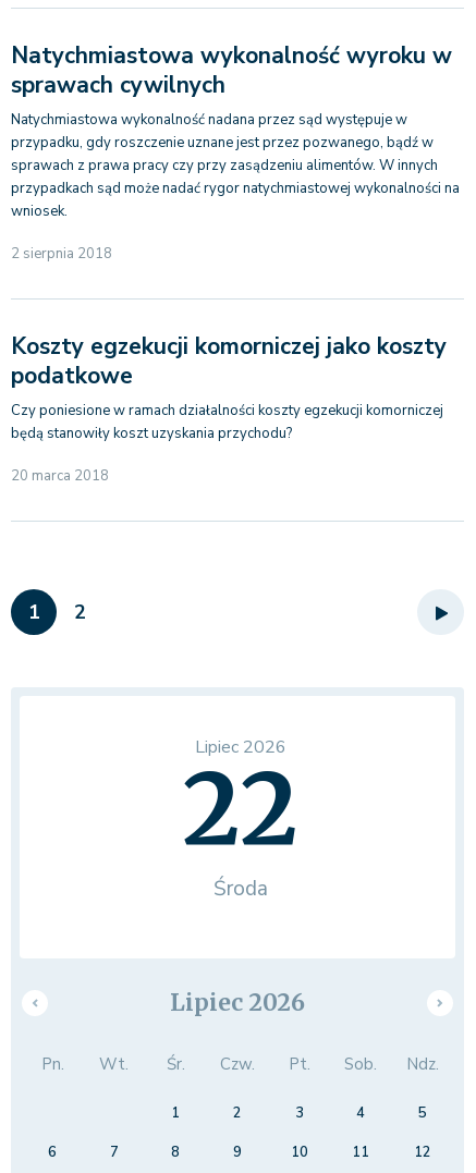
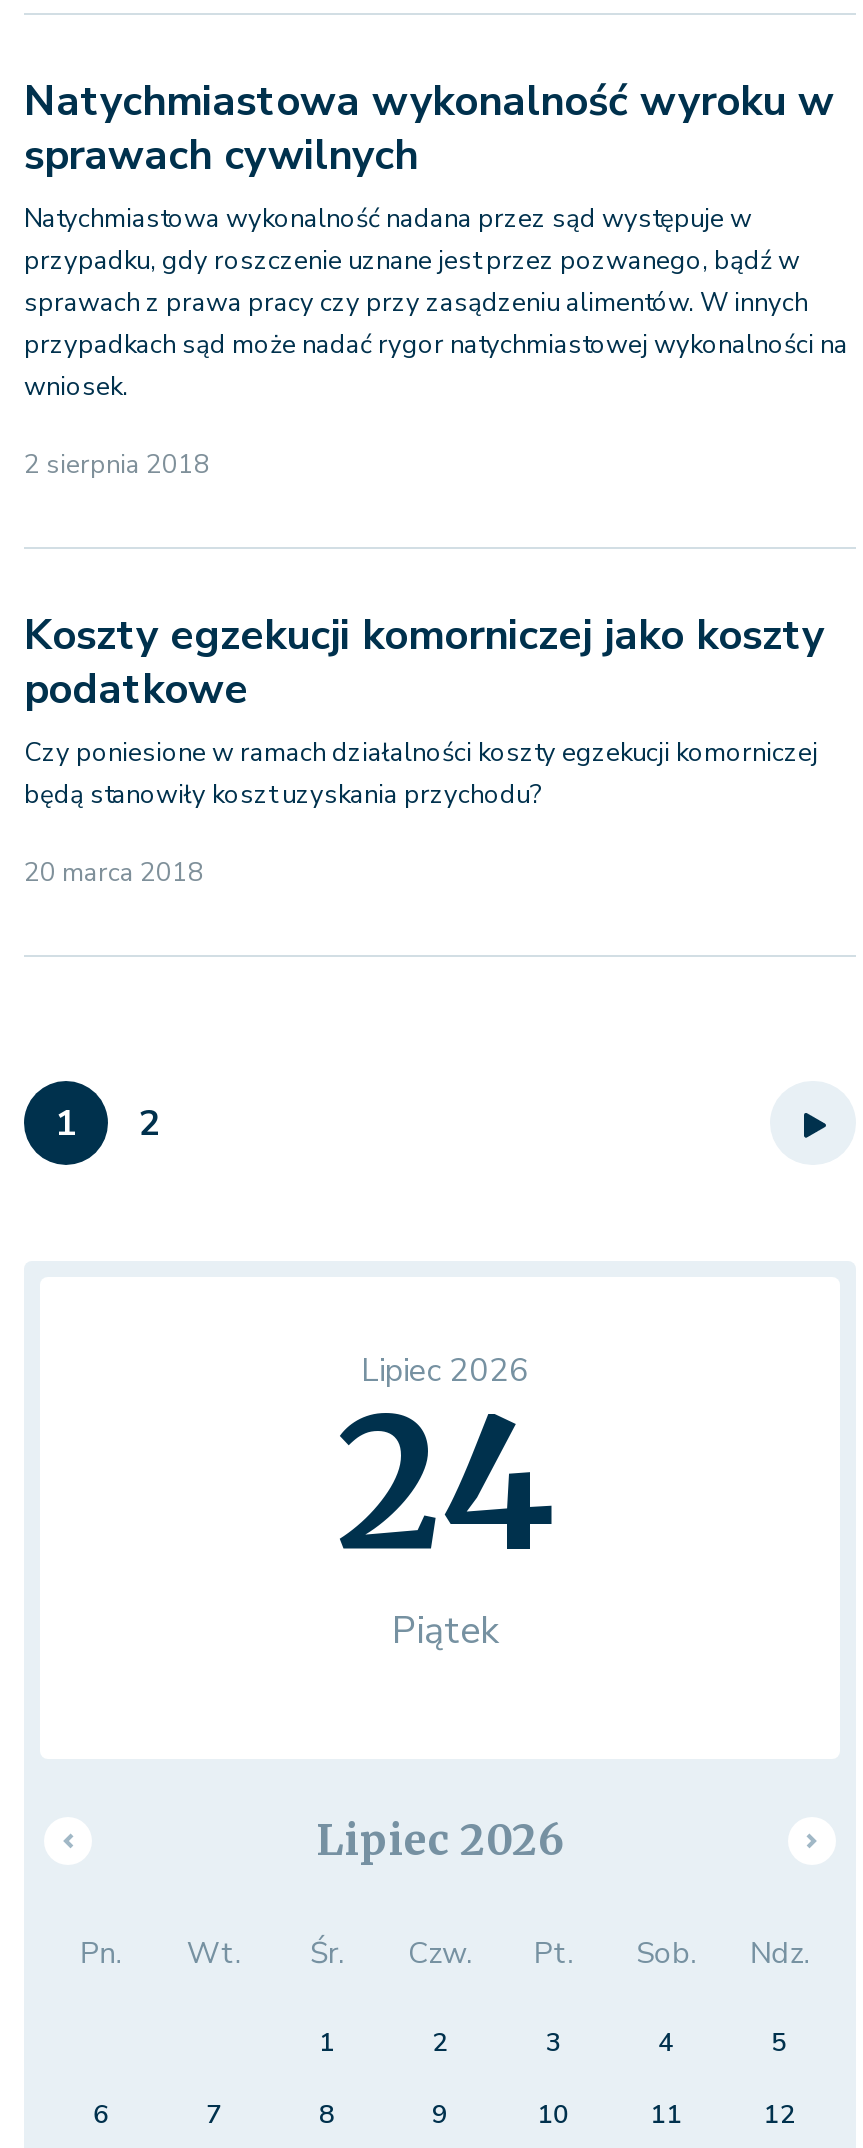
- 22
- Środa
+ 24
+ Piątek
